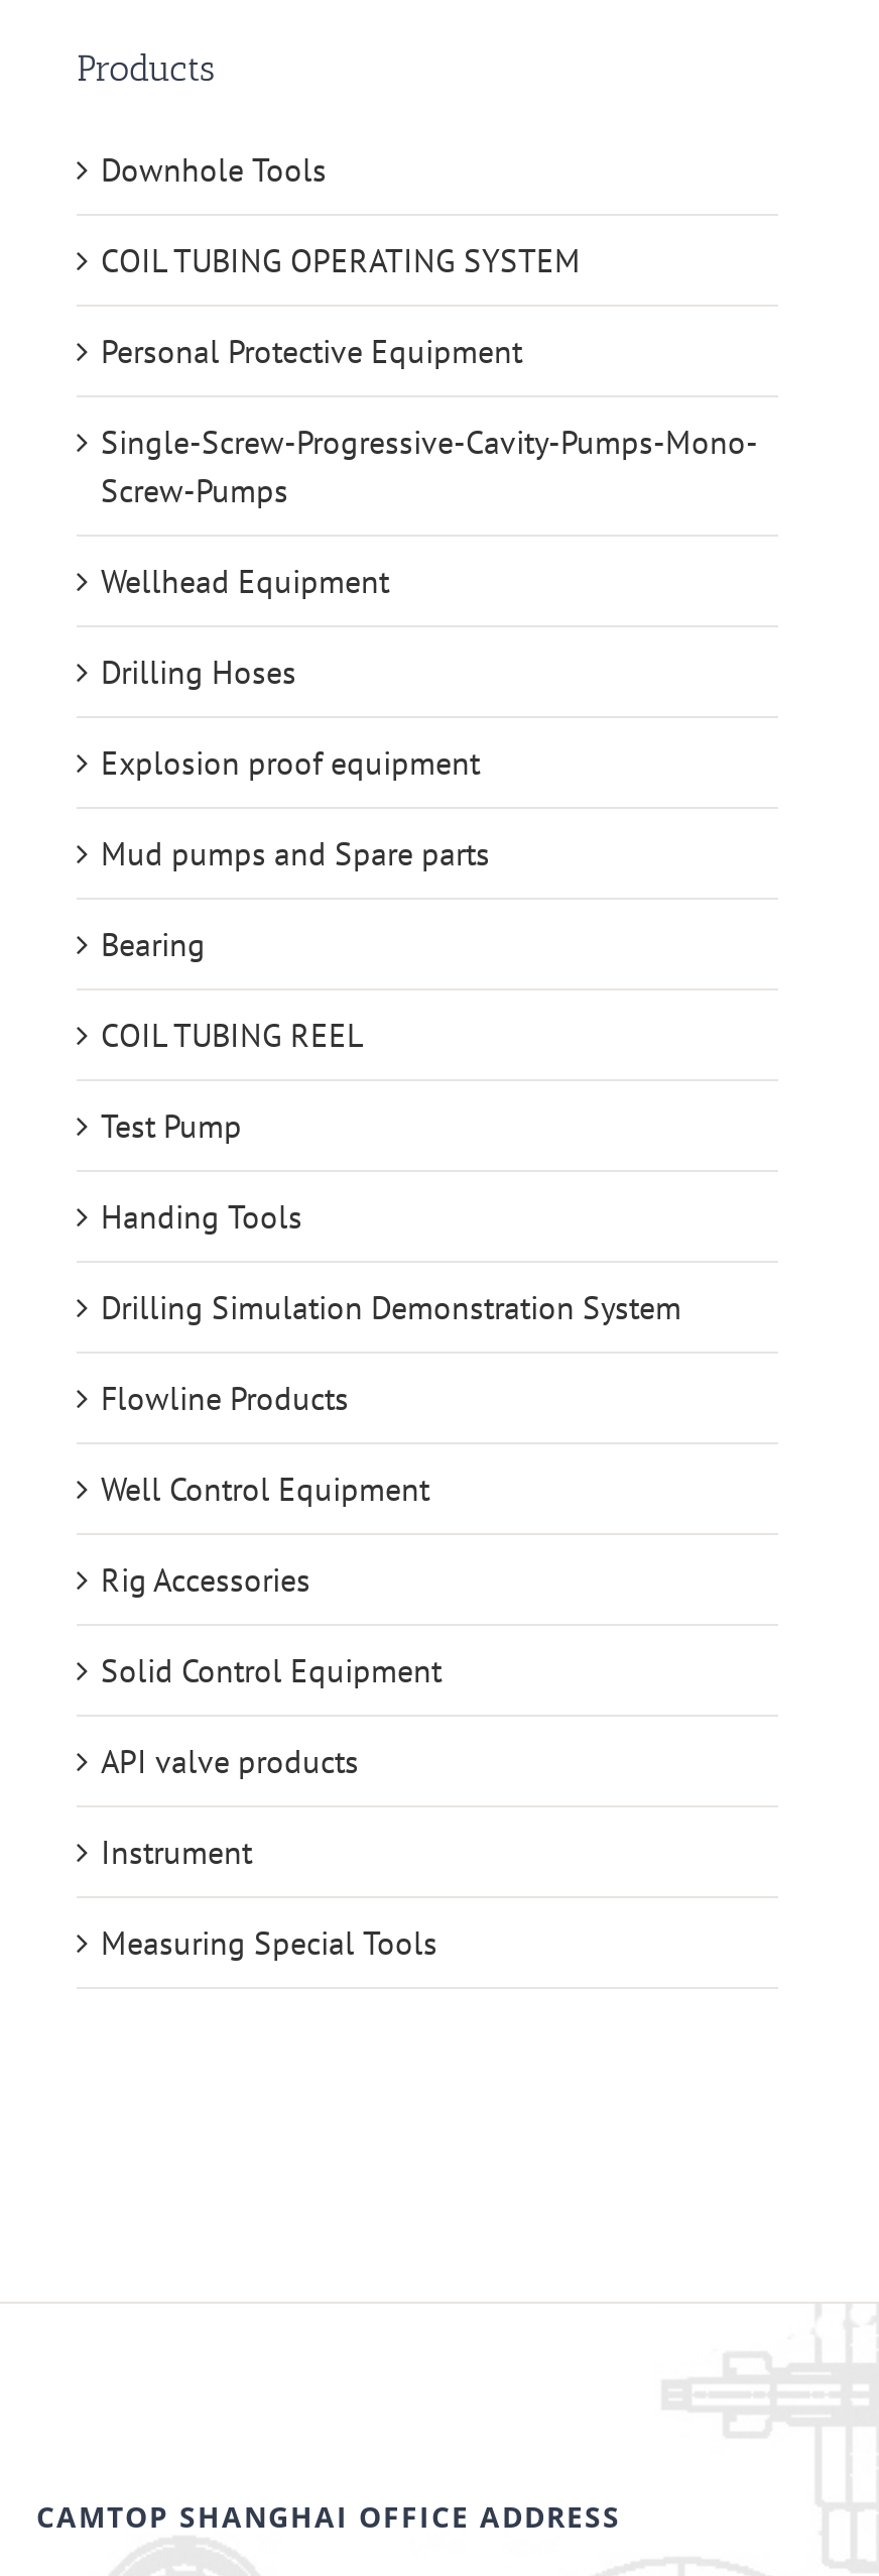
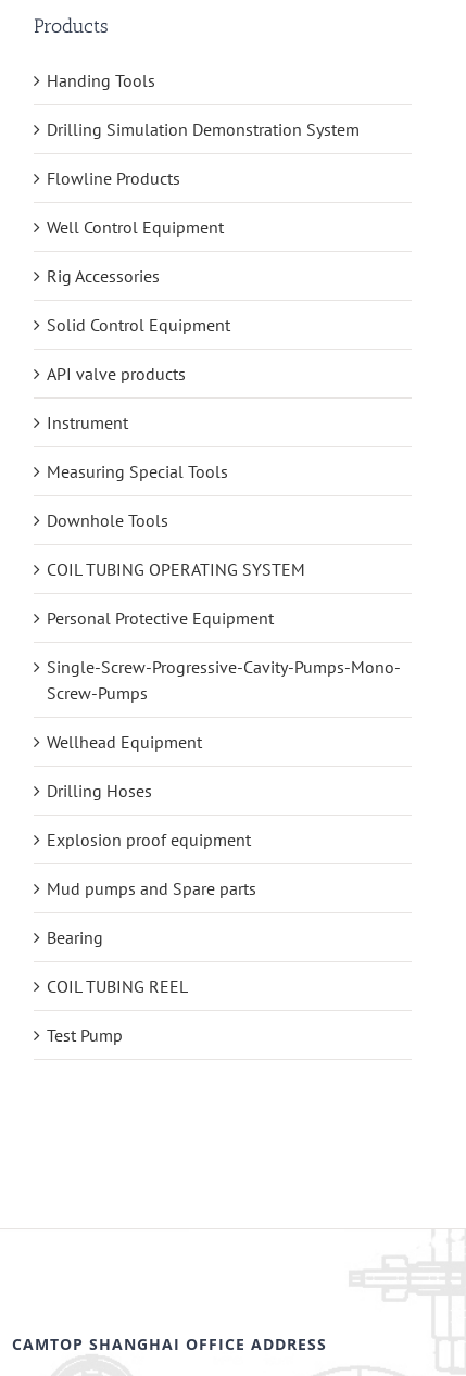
moved down: Downhole Tools | COIL TUBING OPERATING SYSTEM | Personal Protective Equipment | ... | COIL TUBING REEL | Test Pump

moved up: Handing Tools | Drilling Simulation Demonstration System | Flowline Products | ... | Instrument | Measuring Special Tools
